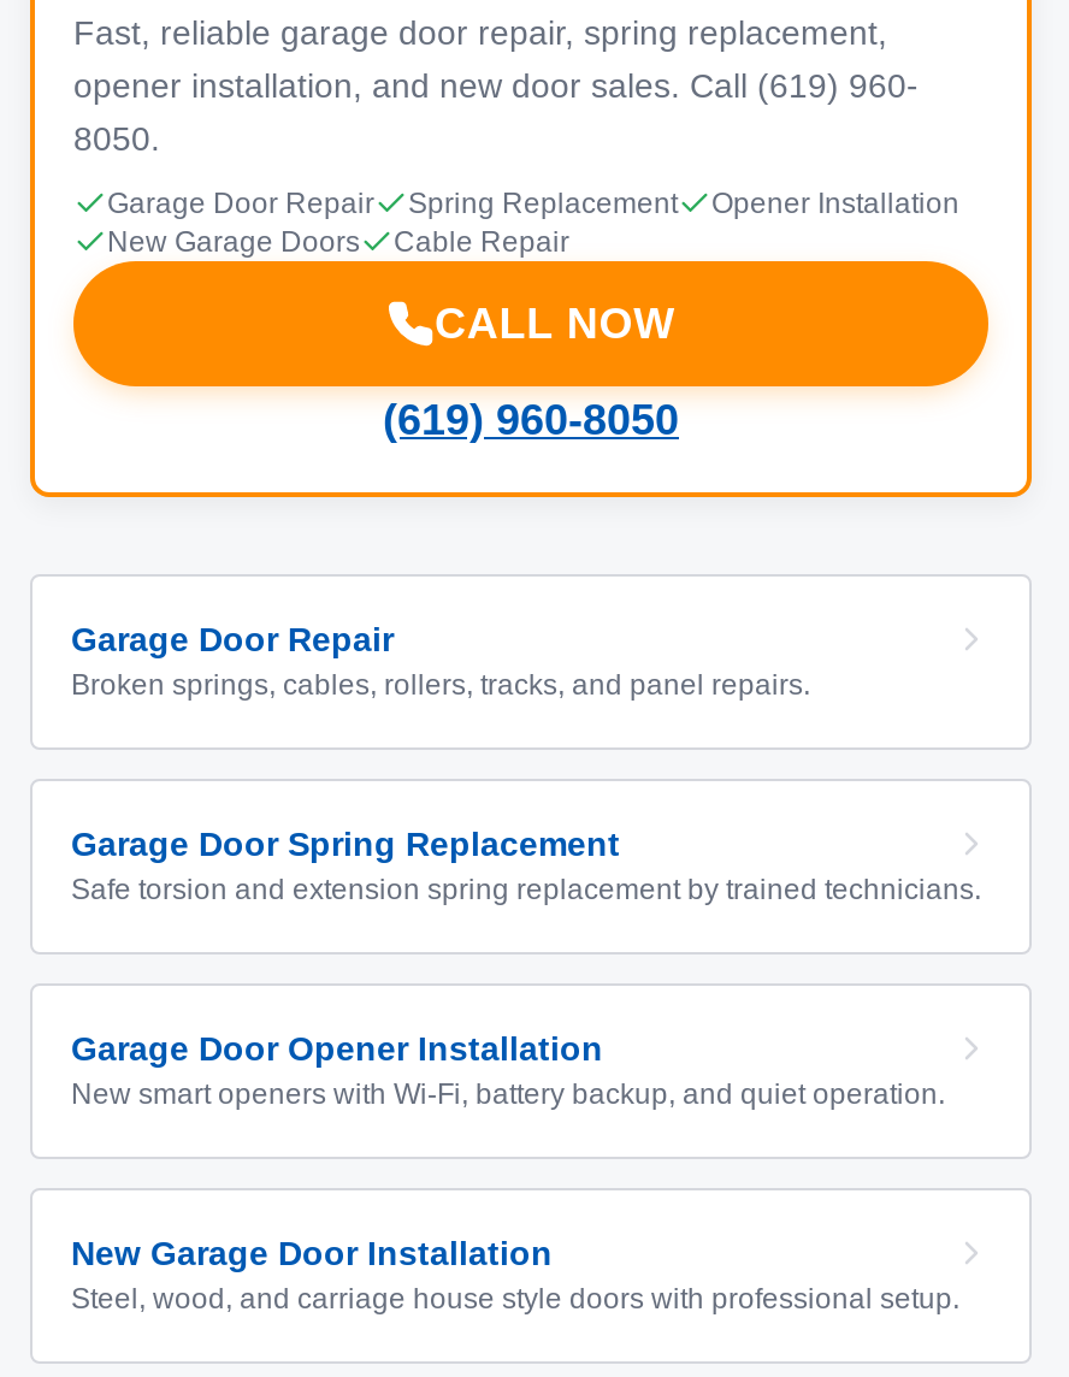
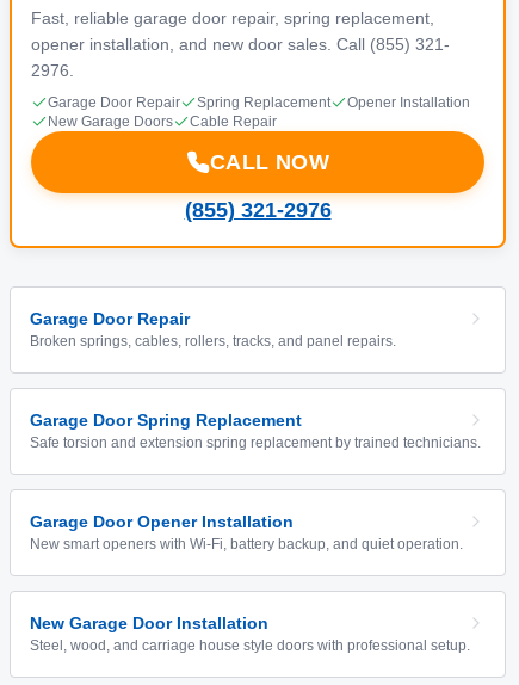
- opener installation, and new door sales. Call (619) 960-
+ opener installation, and new door sales. Call (855) 321-

- 8050.
+ 2976.

- (619) 960-8050
+ (855) 321-2976
